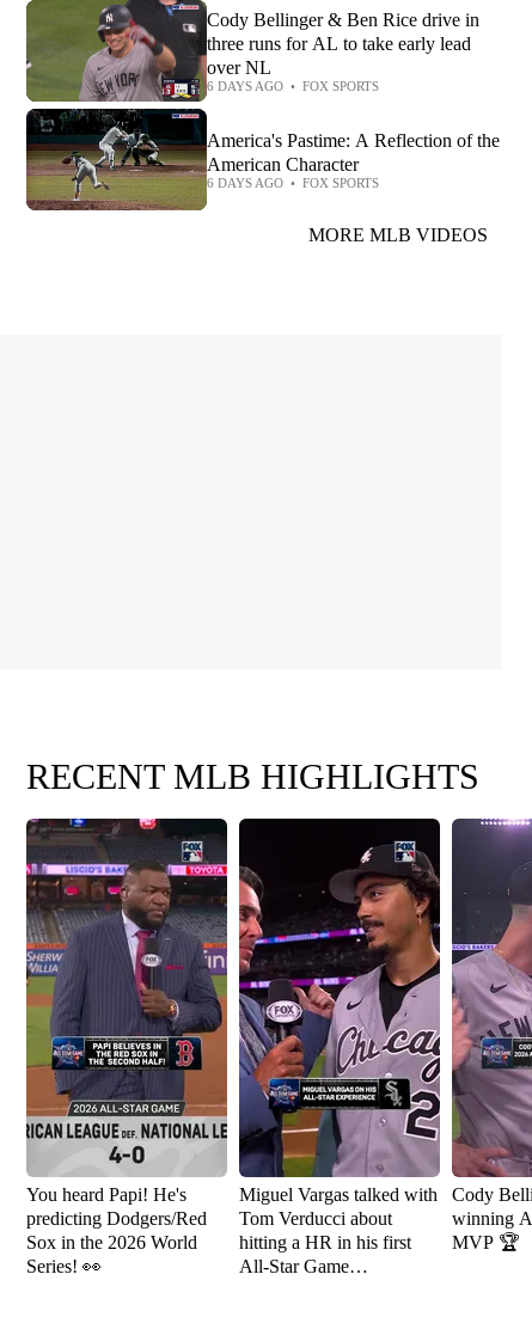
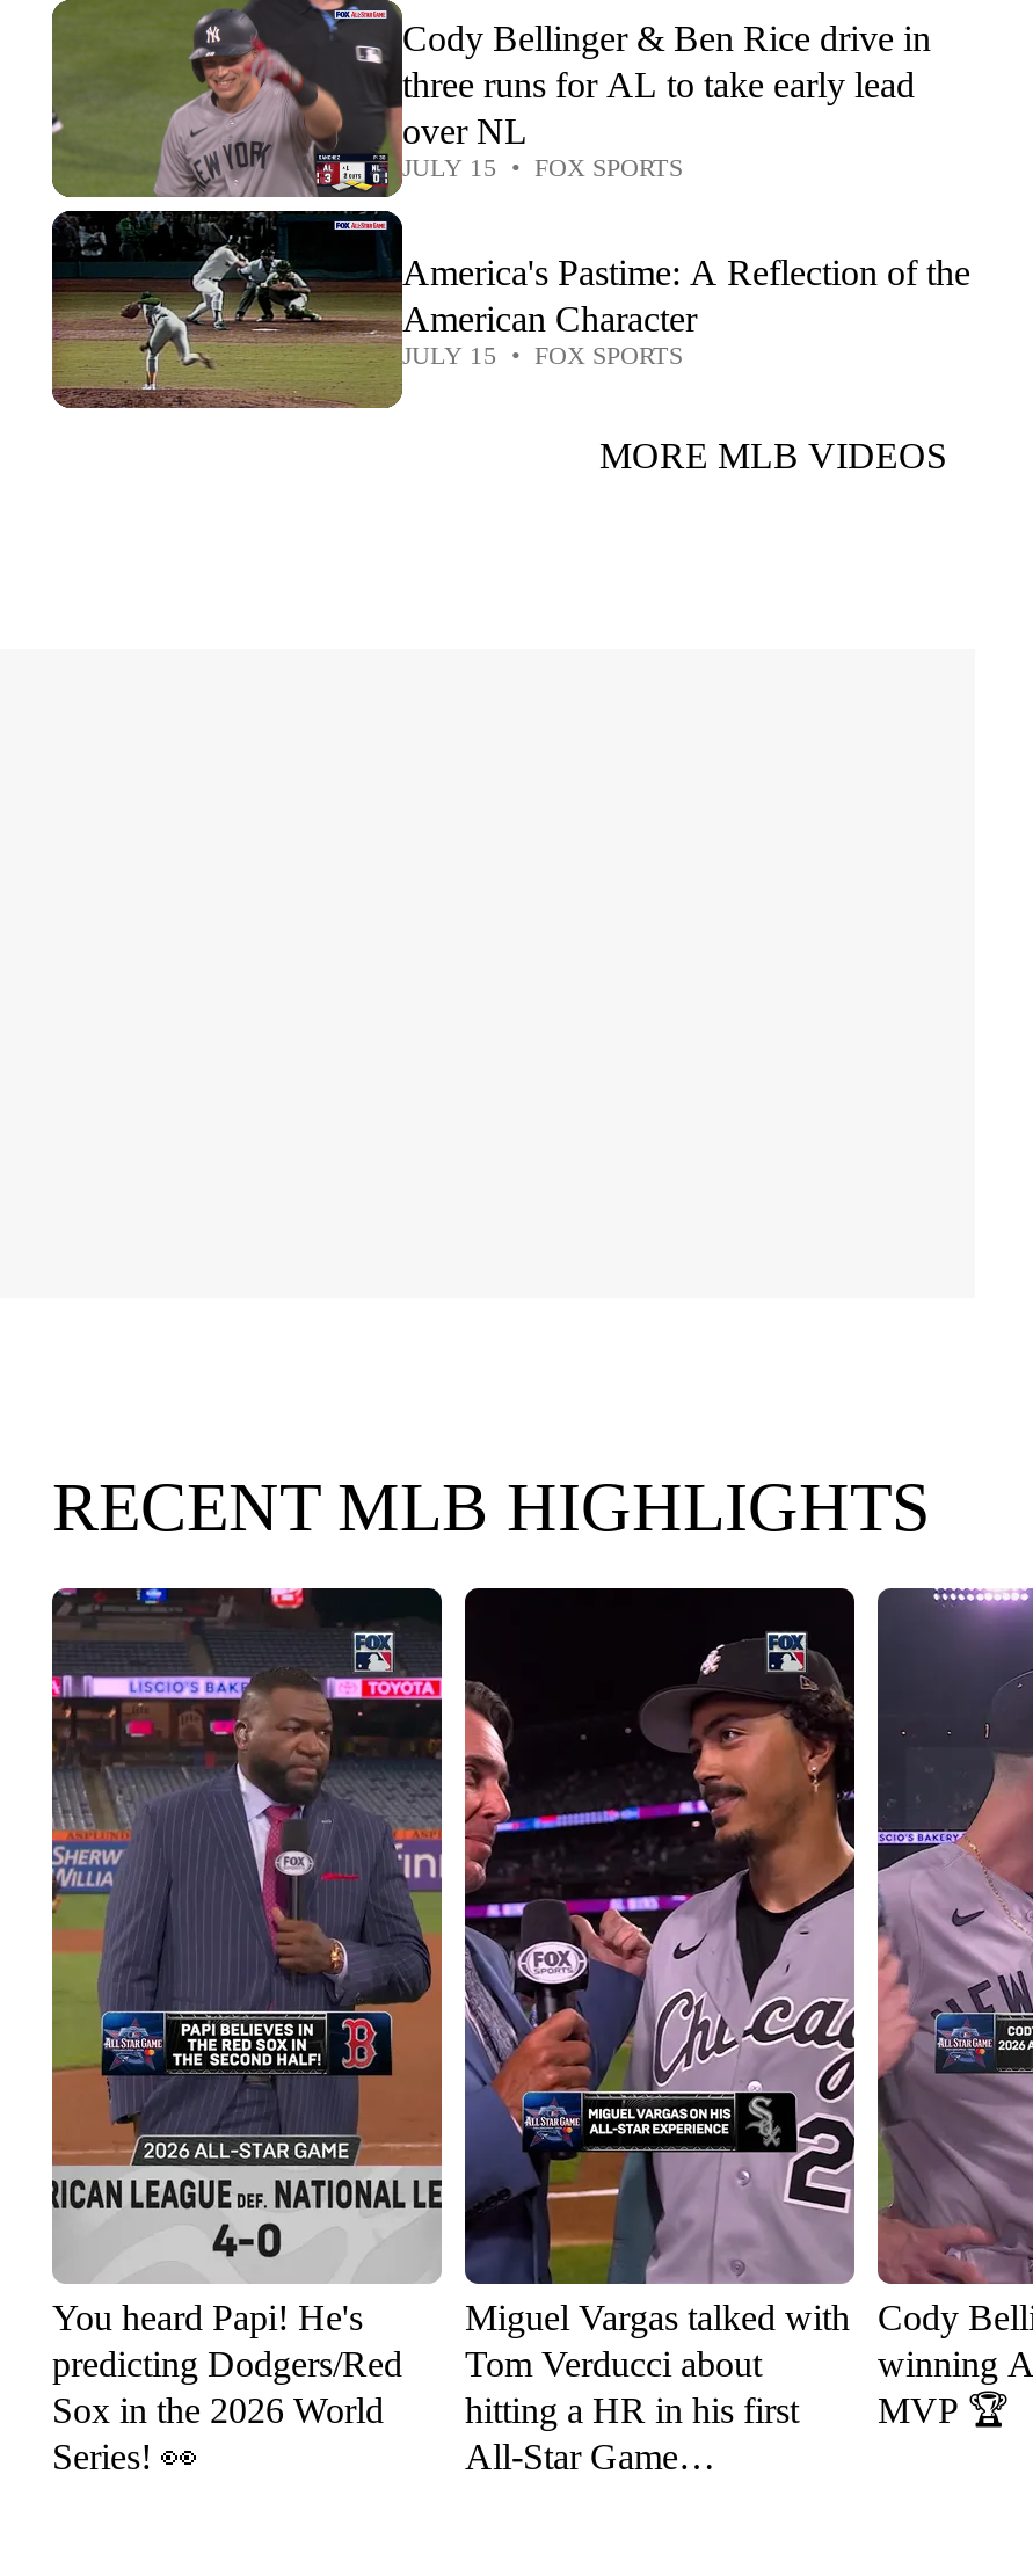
- 6 DAYS AGO • FOX SPORTS
+ JULY 15 • FOX SPORTS

- 6 DAYS AGO • FOX SPORTS
+ JULY 15 • FOX SPORTS
